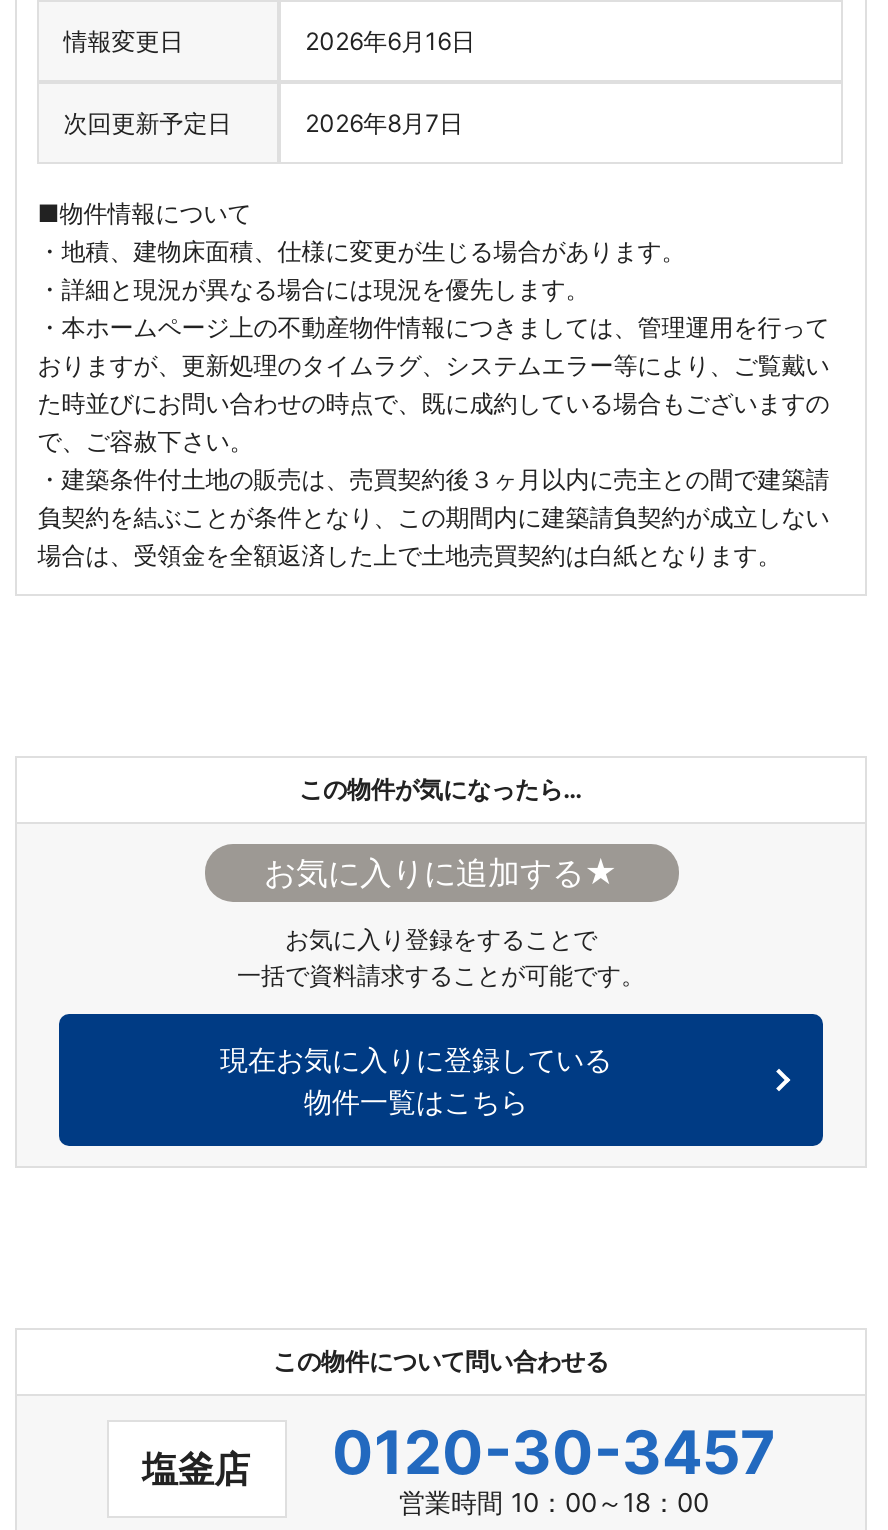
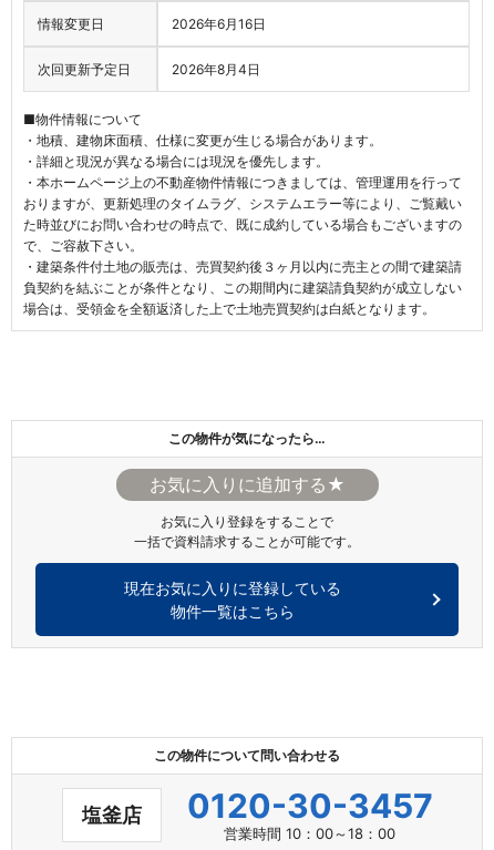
- 2026年8月7日
+ 2026年8月4日
